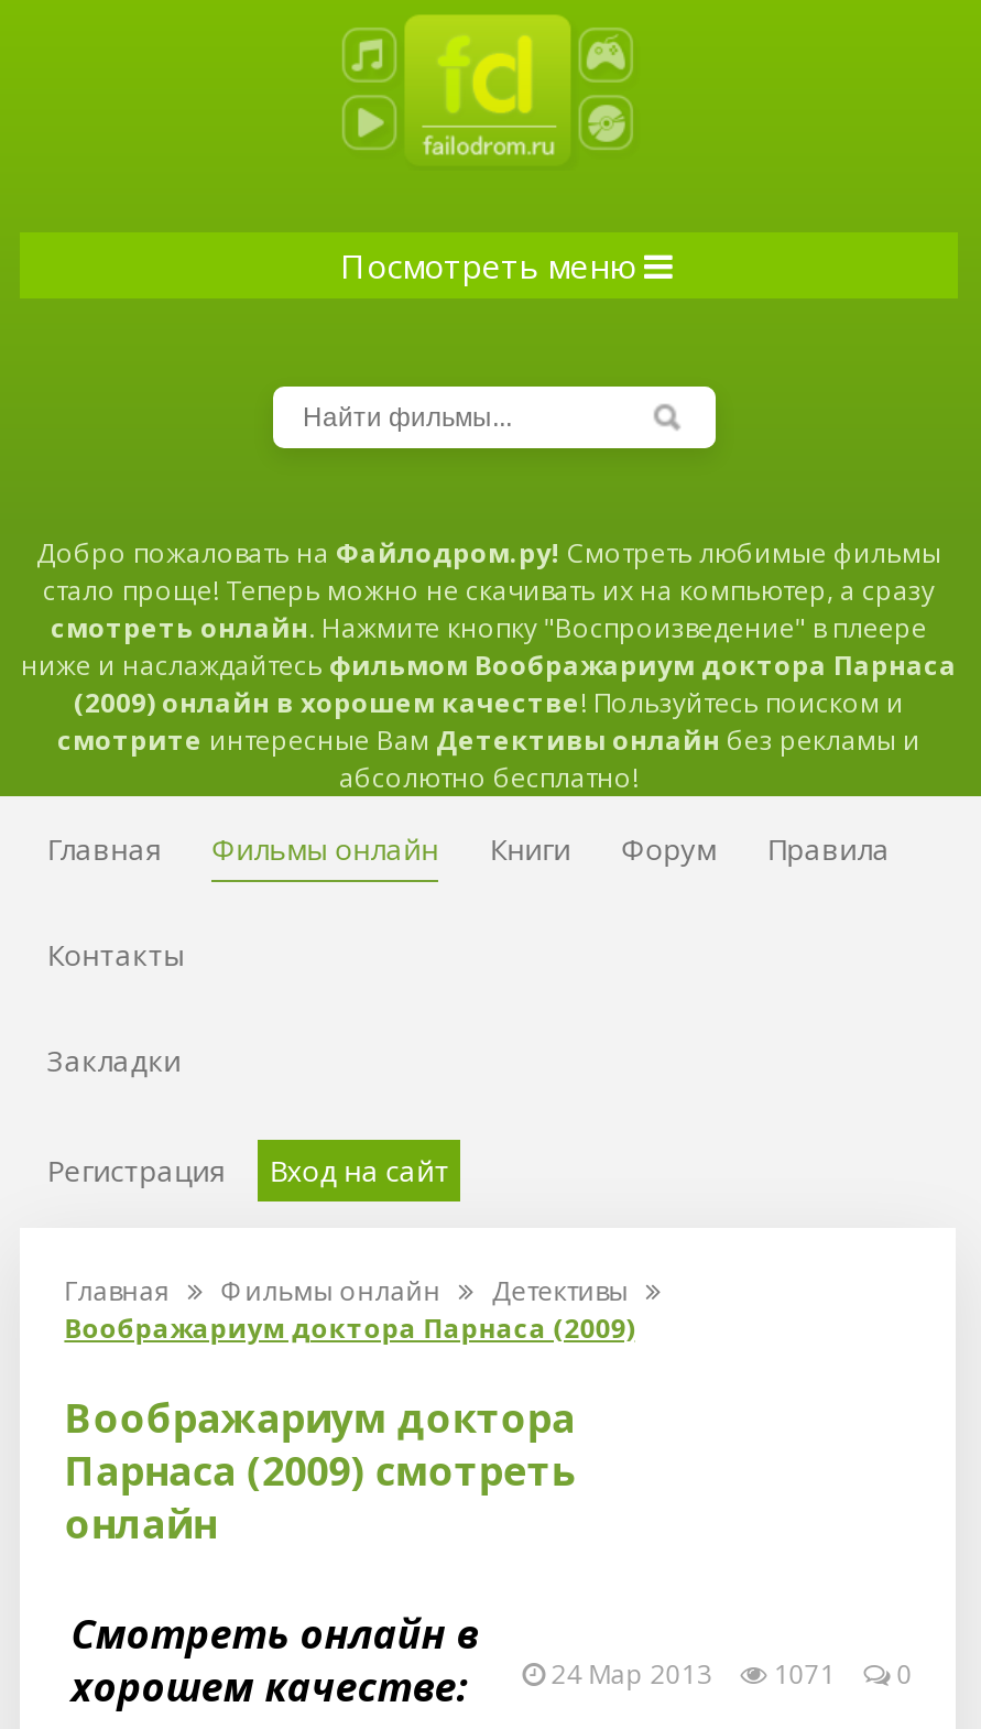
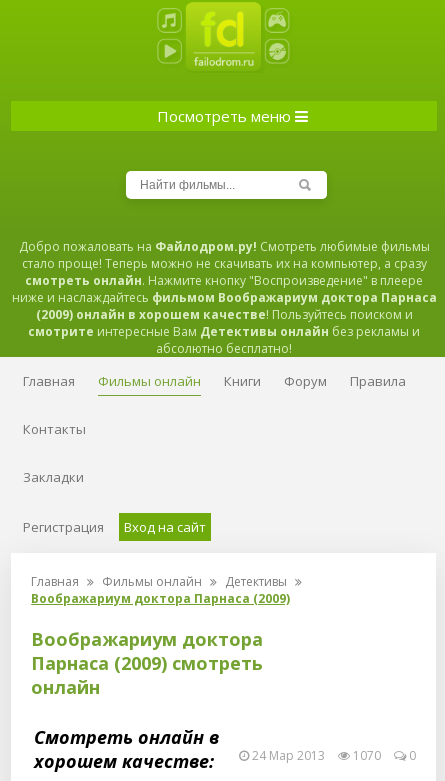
- 24 Мар 2013 1071 0
+ 24 Мар 2013 1070 0
